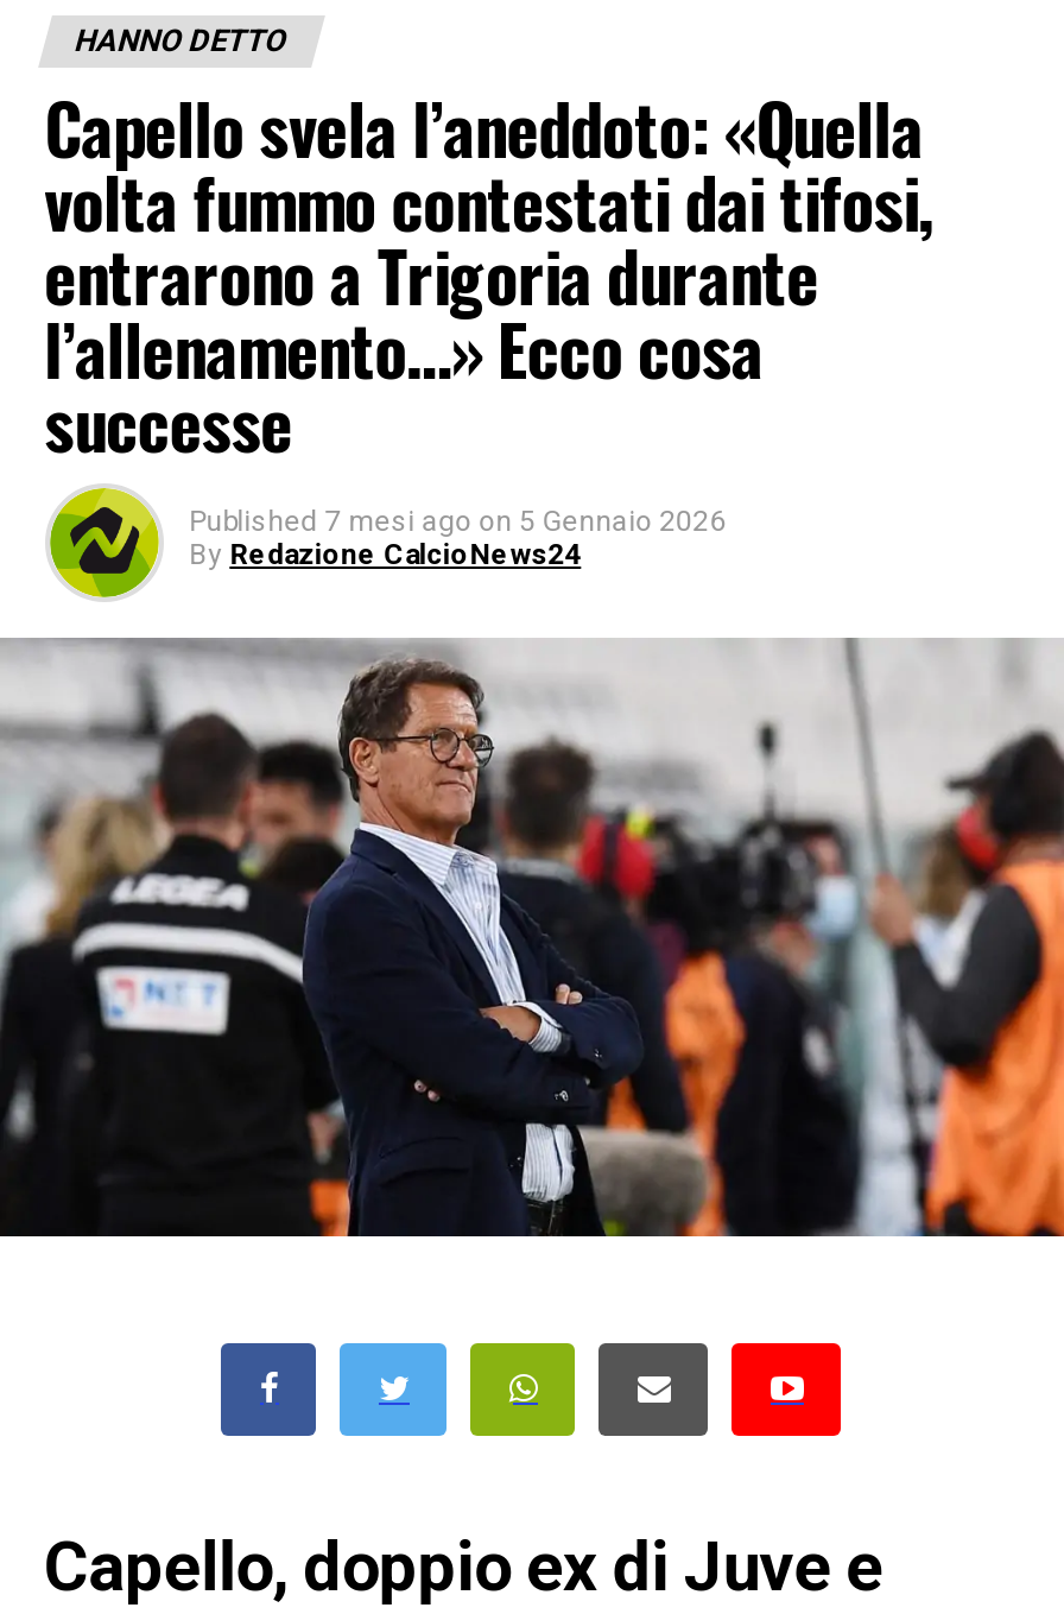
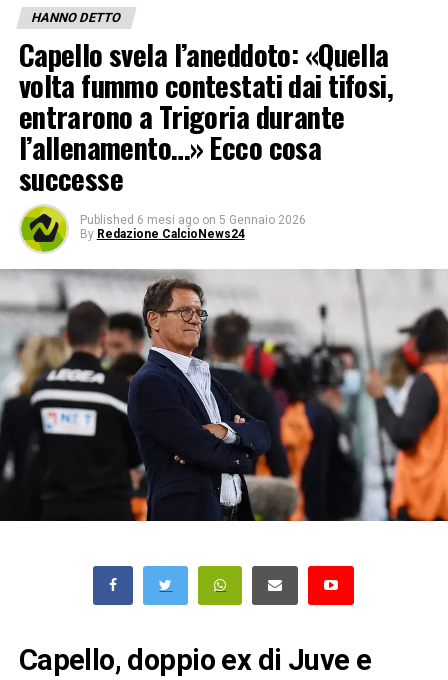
- Published 7 mesi ago on 5 Gennaio 2026
+ Published 6 mesi ago on 5 Gennaio 2026
